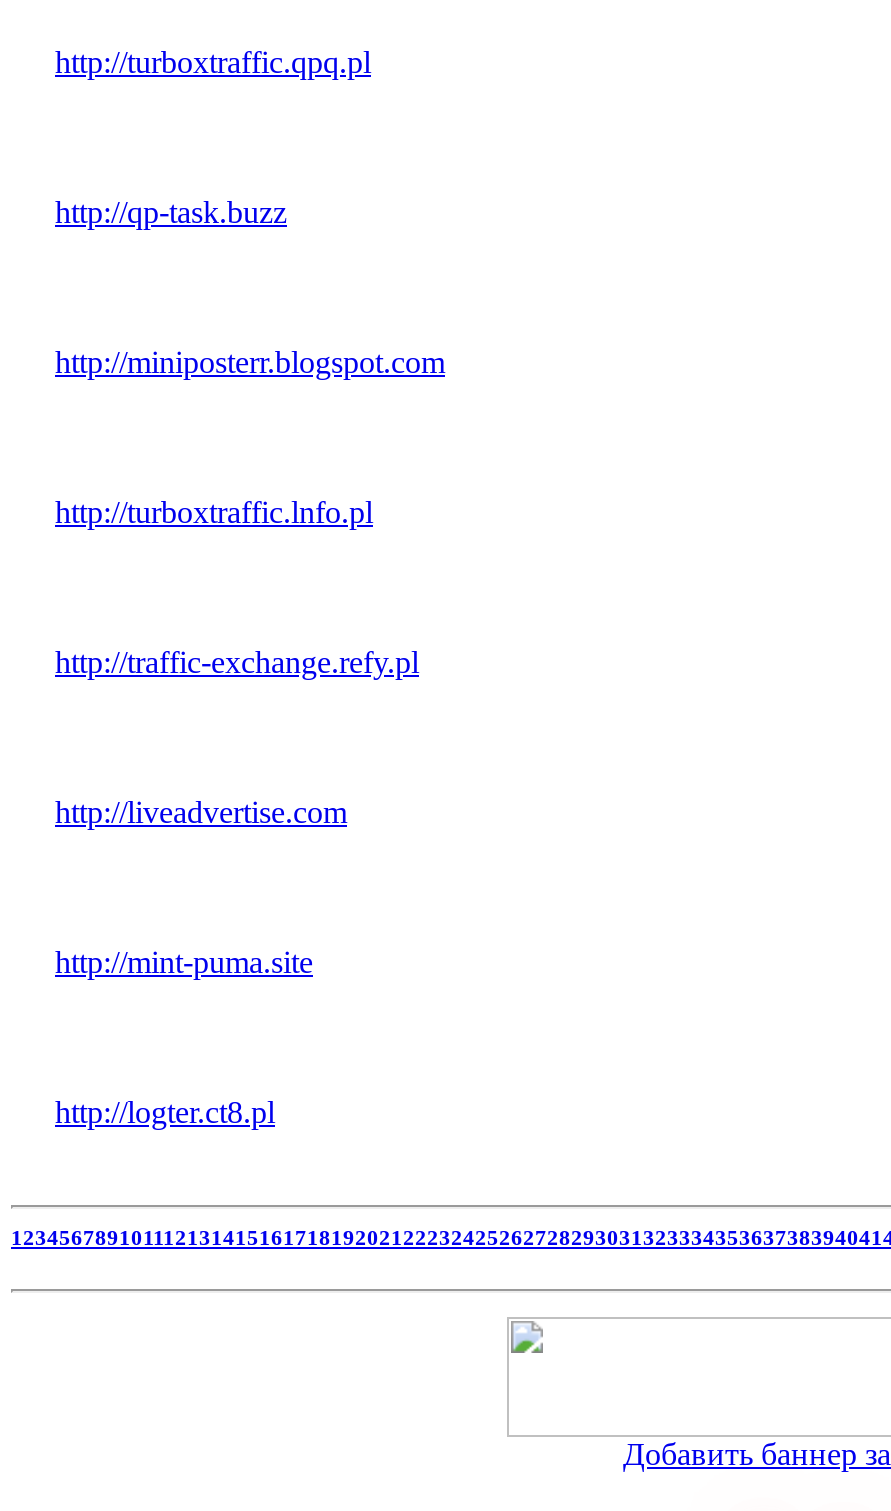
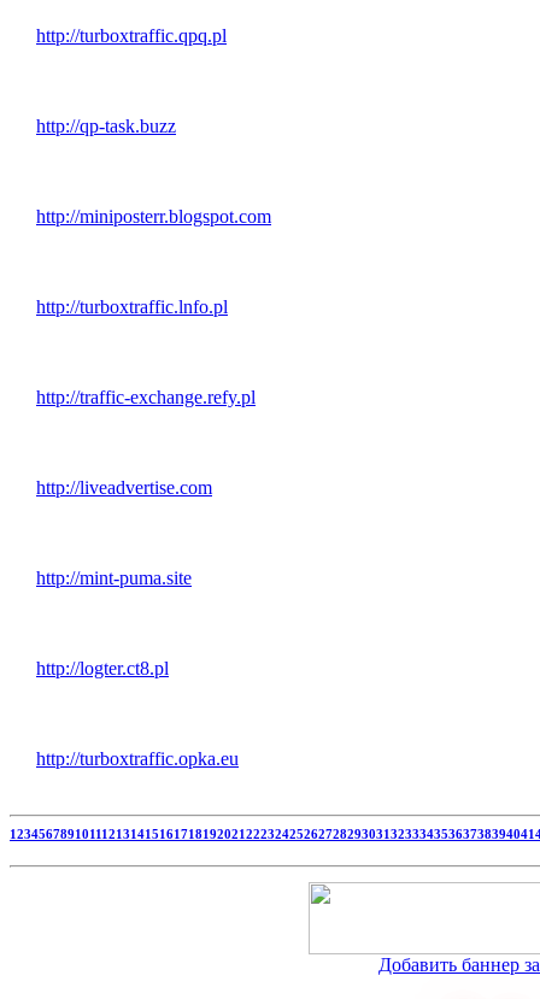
+ http://turboxtraffic.opka.eu
